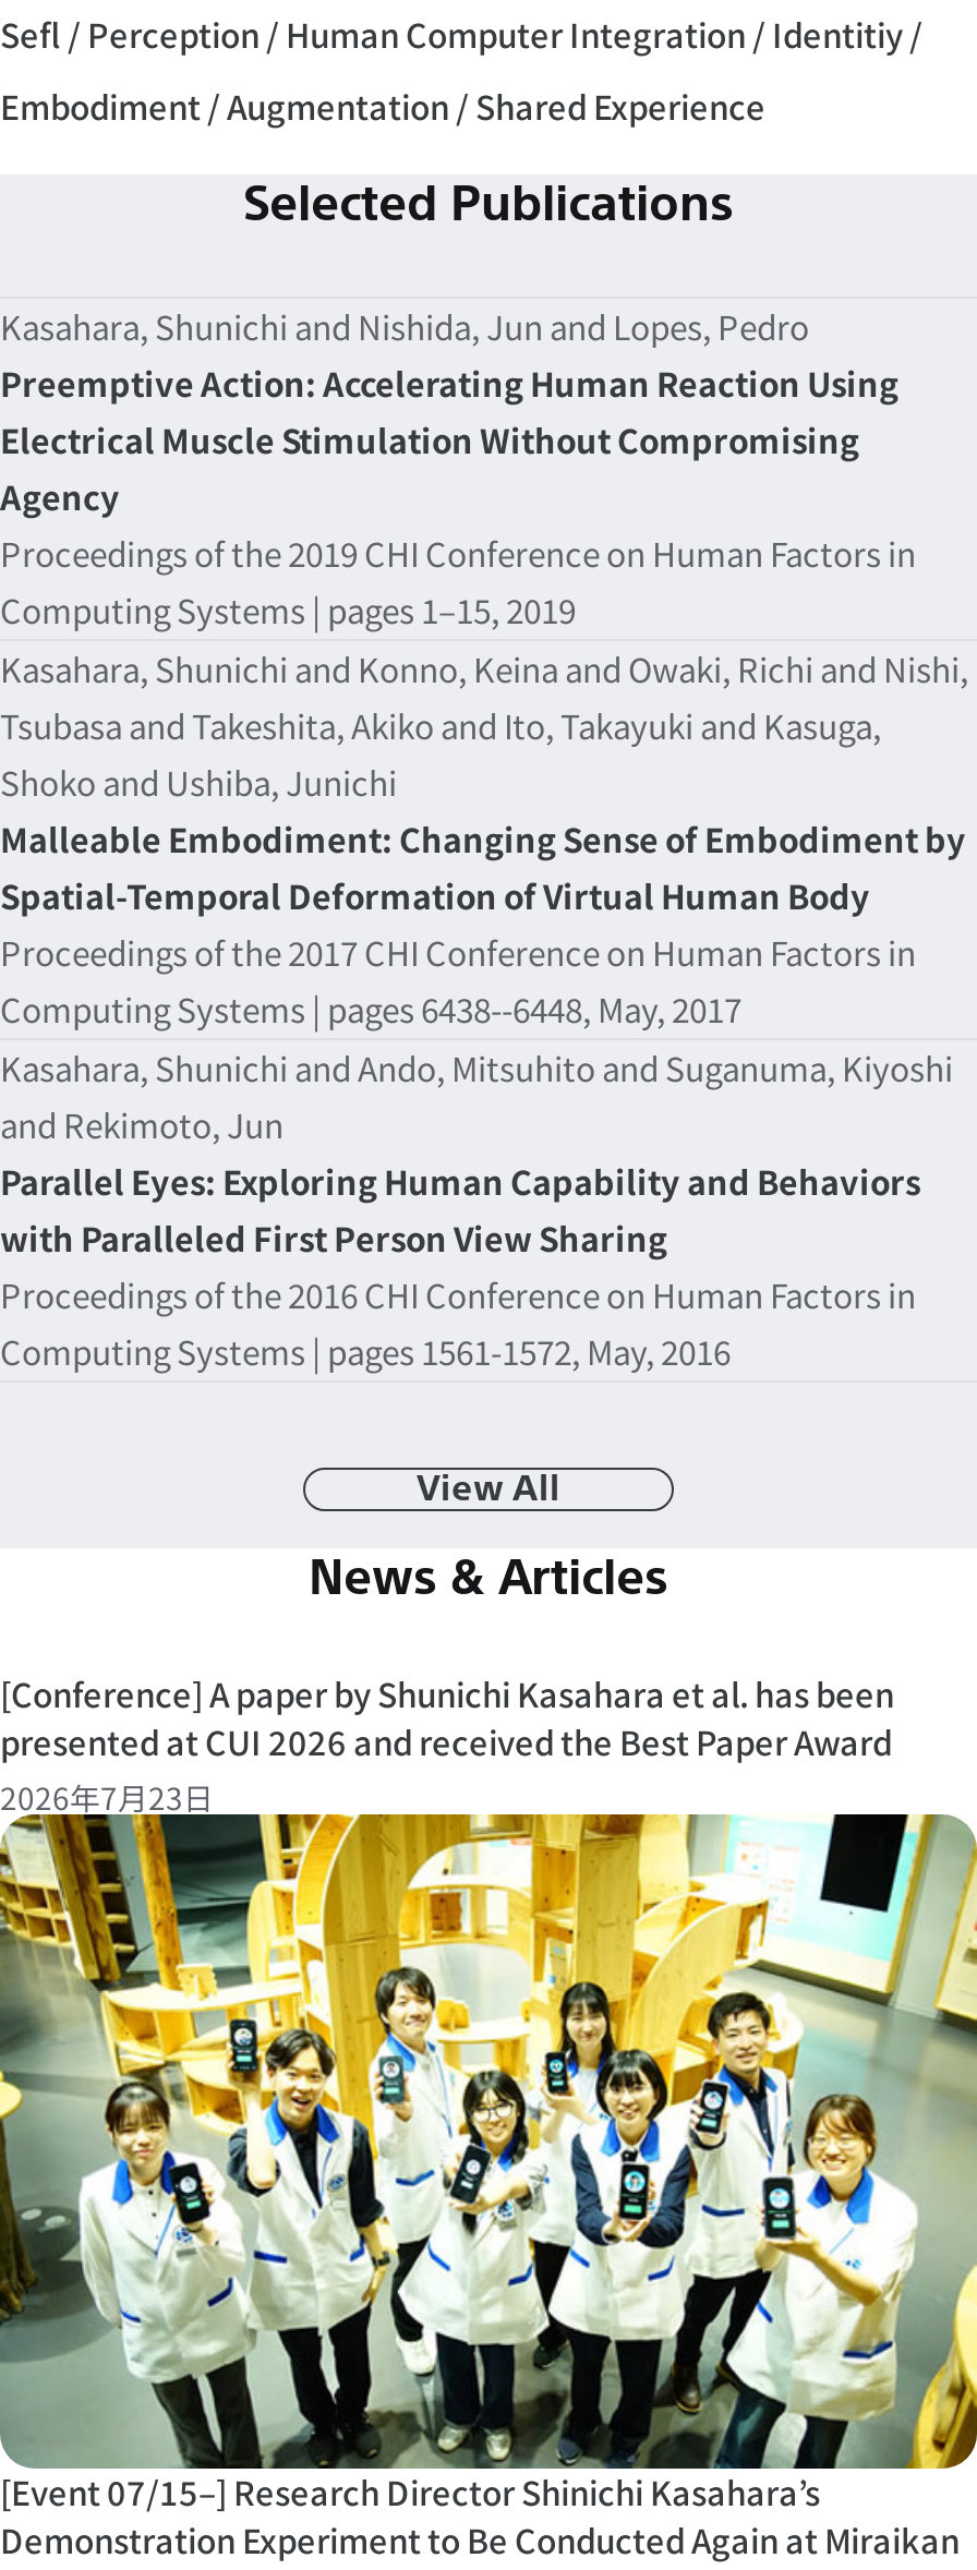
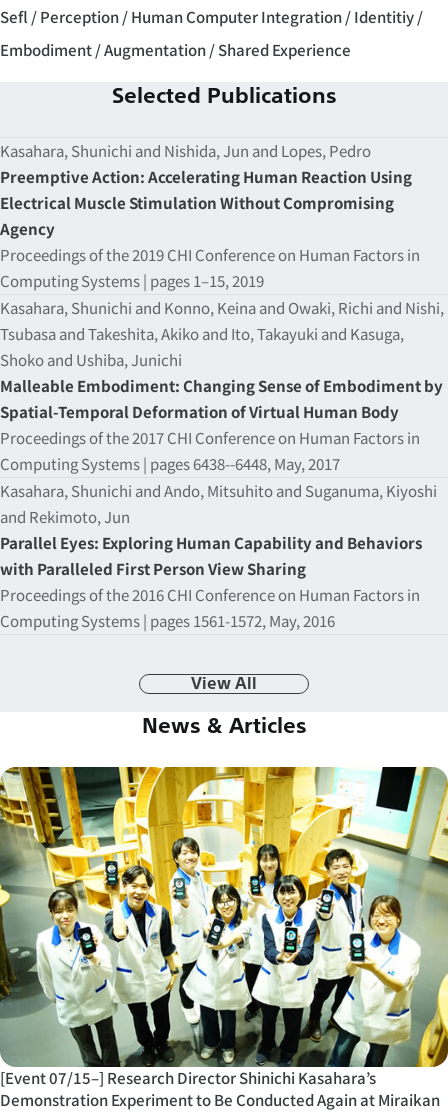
- [Conference] A paper by Shunichi Kasahara et al. has been
- presented at CUI 2026 and received the Best Paper Award
- 2026年7月23日
